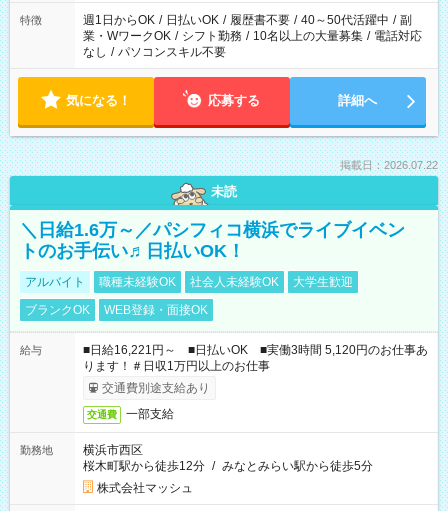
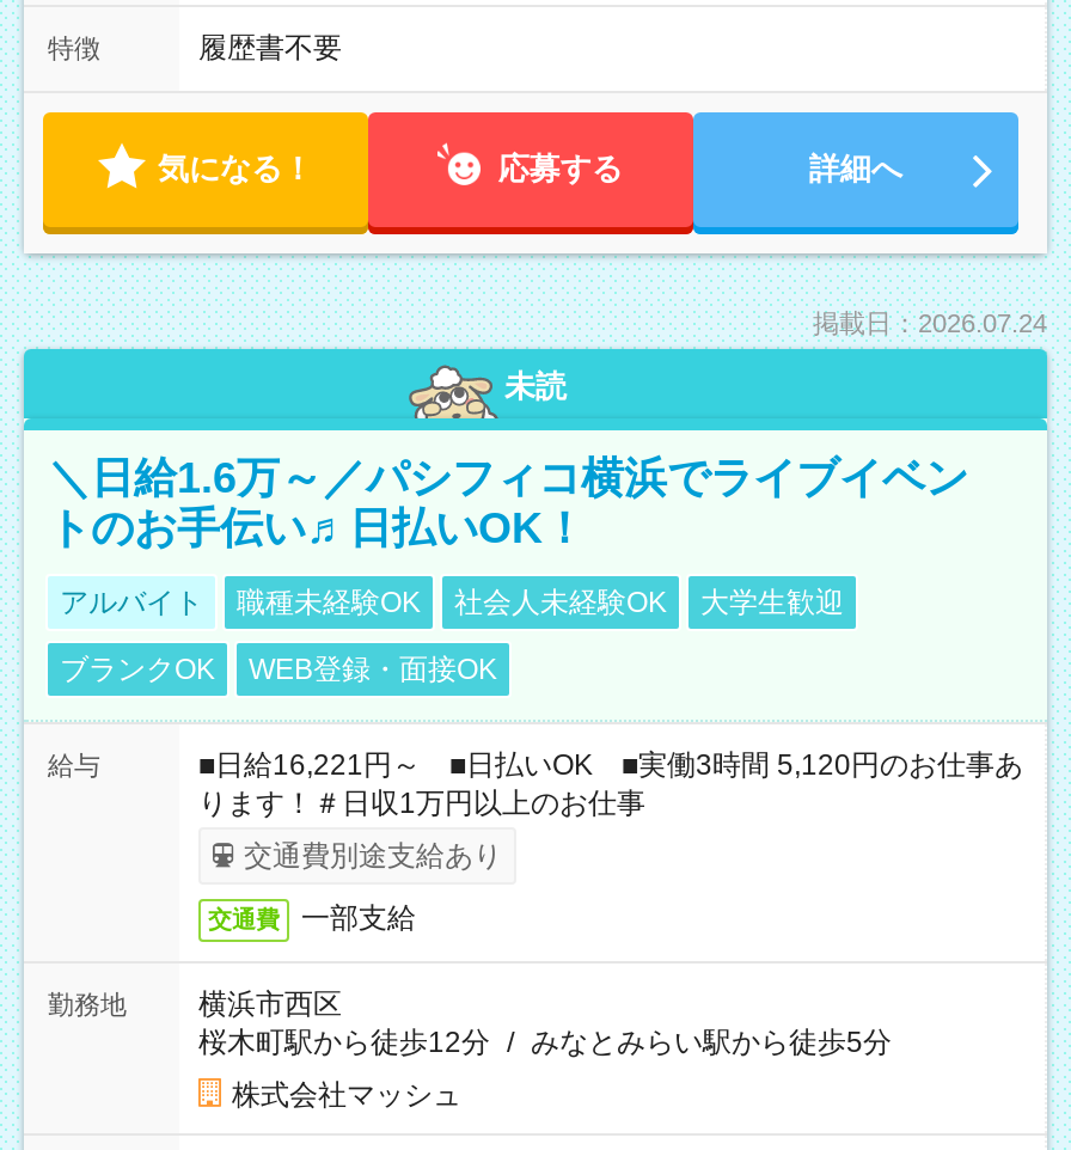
- 週1日からOK / 日払いOK / 履歴書不要 / 40～50代活躍中 / 副
- 業・WワークOK / シフト勤務 / 10名以上の大量募集 / 電話対応
- なし / パソコンスキル不要
+ 履歴書不要

- 掲載日：2026.07.22
+ 掲載日：2026.07.24
